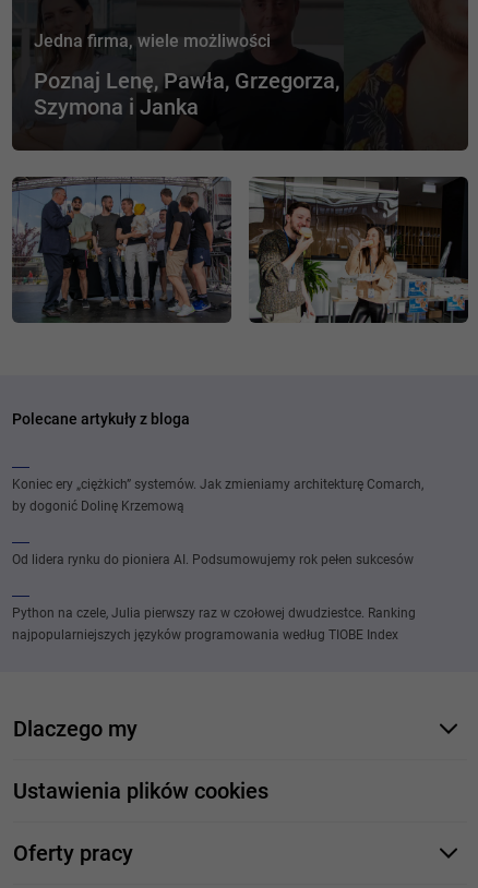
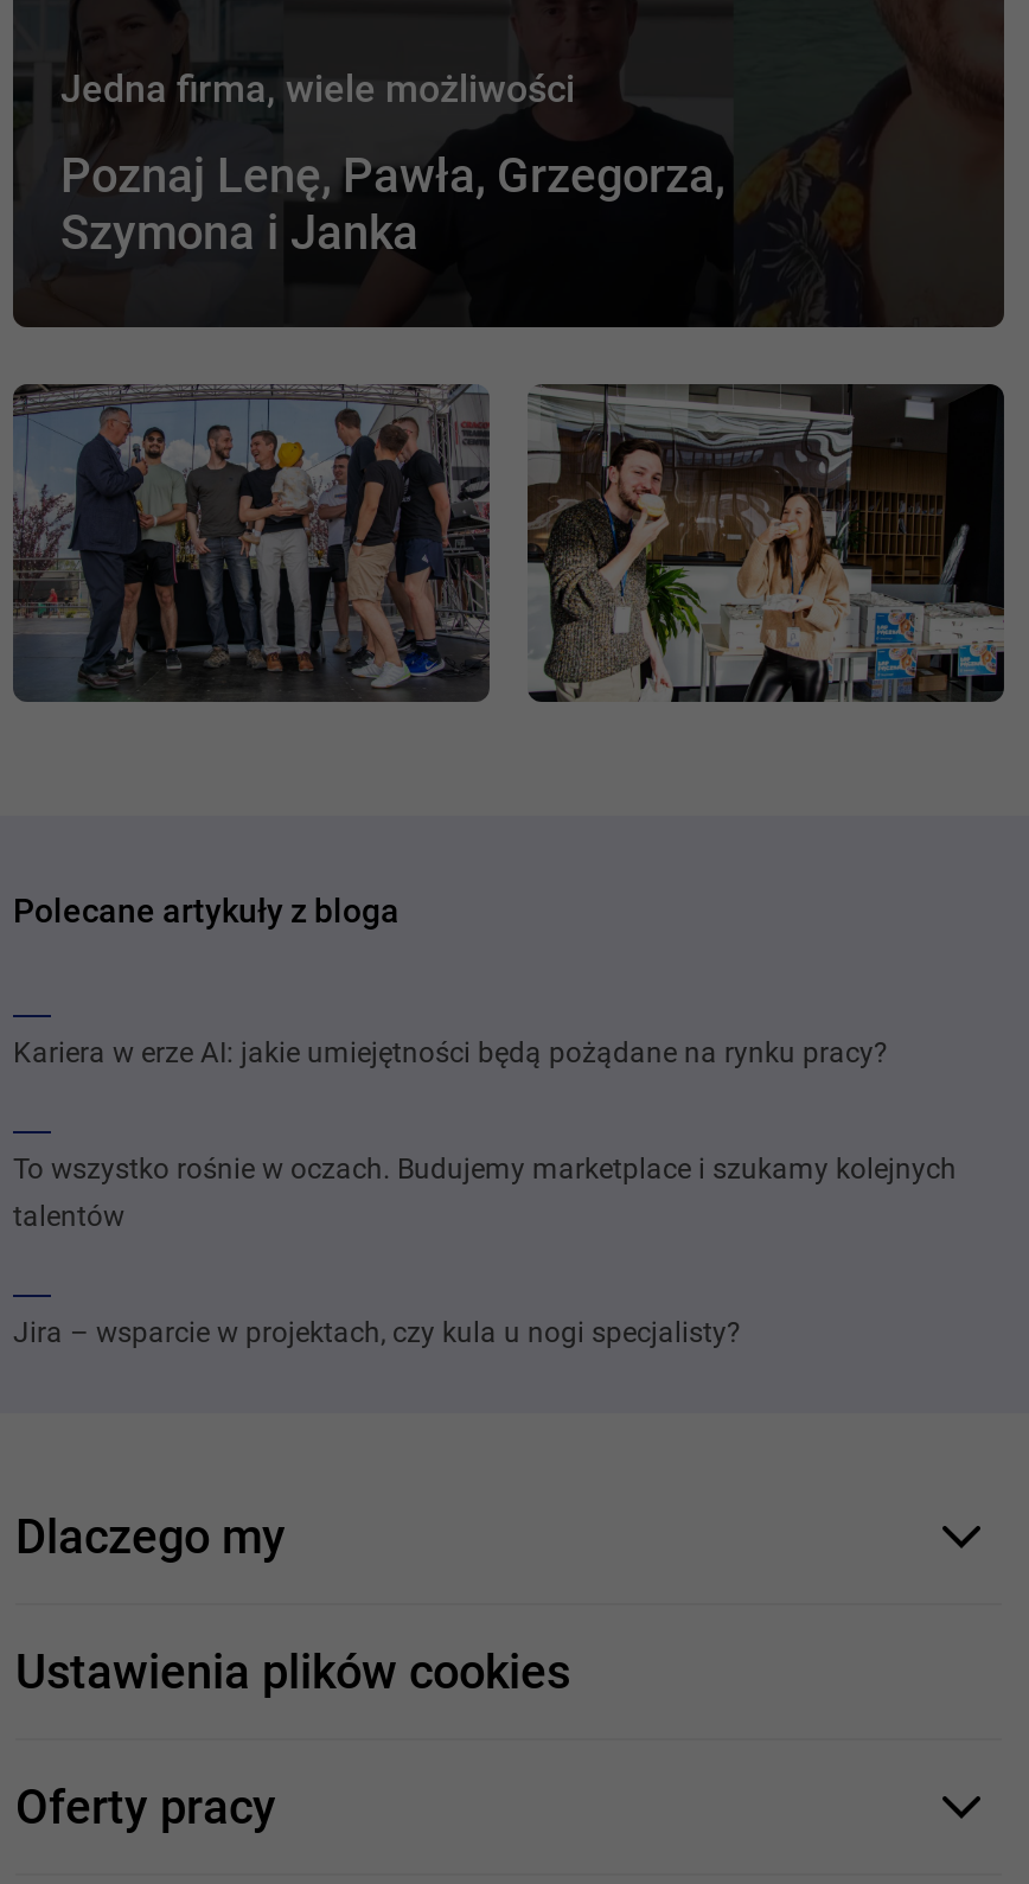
- Koniec ery „ciężkich” systemów. Jak zmieniamy architekturę Comarch,
- by dogonić Dolinę Krzemową
+ Kariera w erze AI: jakie umiejętności będą pożądane na rynku pracy?

- Od lidera rynku do pioniera AI. Podsumowujemy rok pełen sukcesów
+ To wszystko rośnie w oczach. Budujemy marketplace i szukamy kolejnych
+ talentów

- Python na czele, Julia pierwszy raz w czołowej dwudziestce. Ranking
- najpopularniejszych języków programowania według TIOBE Index
+ Jira – wsparcie w projektach, czy kula u nogi specjalisty?
